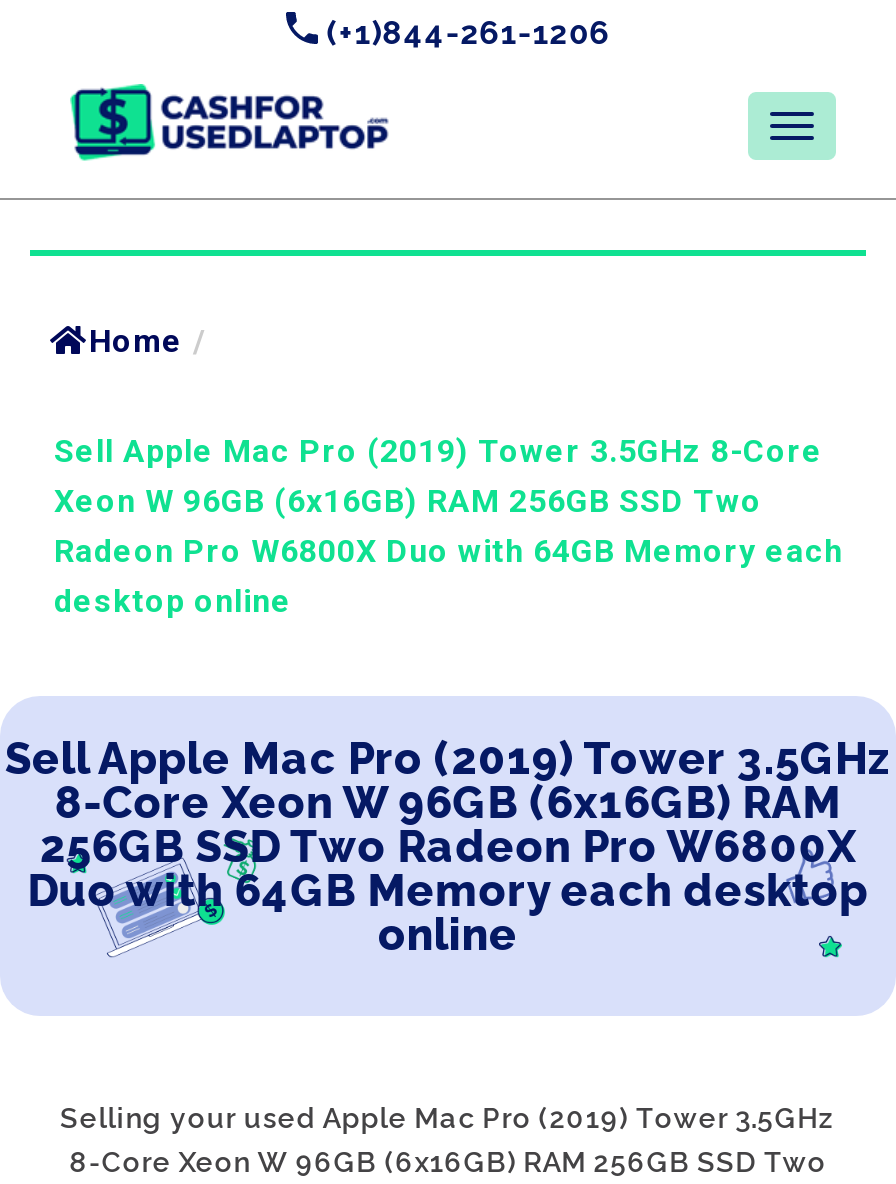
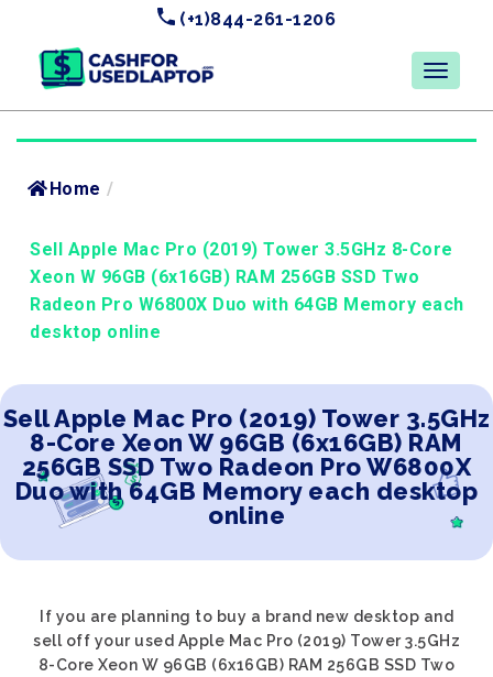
- Selling your used Apple Mac Pro (2019) Tower 3.5GHz
+ If you are planning to buy a brand new desktop and
+ sell off your used Apple Mac Pro (2019) Tower 3.5GHz
